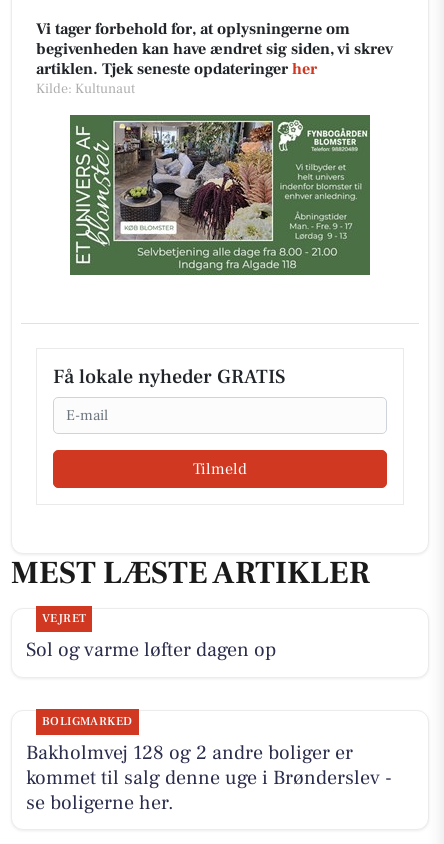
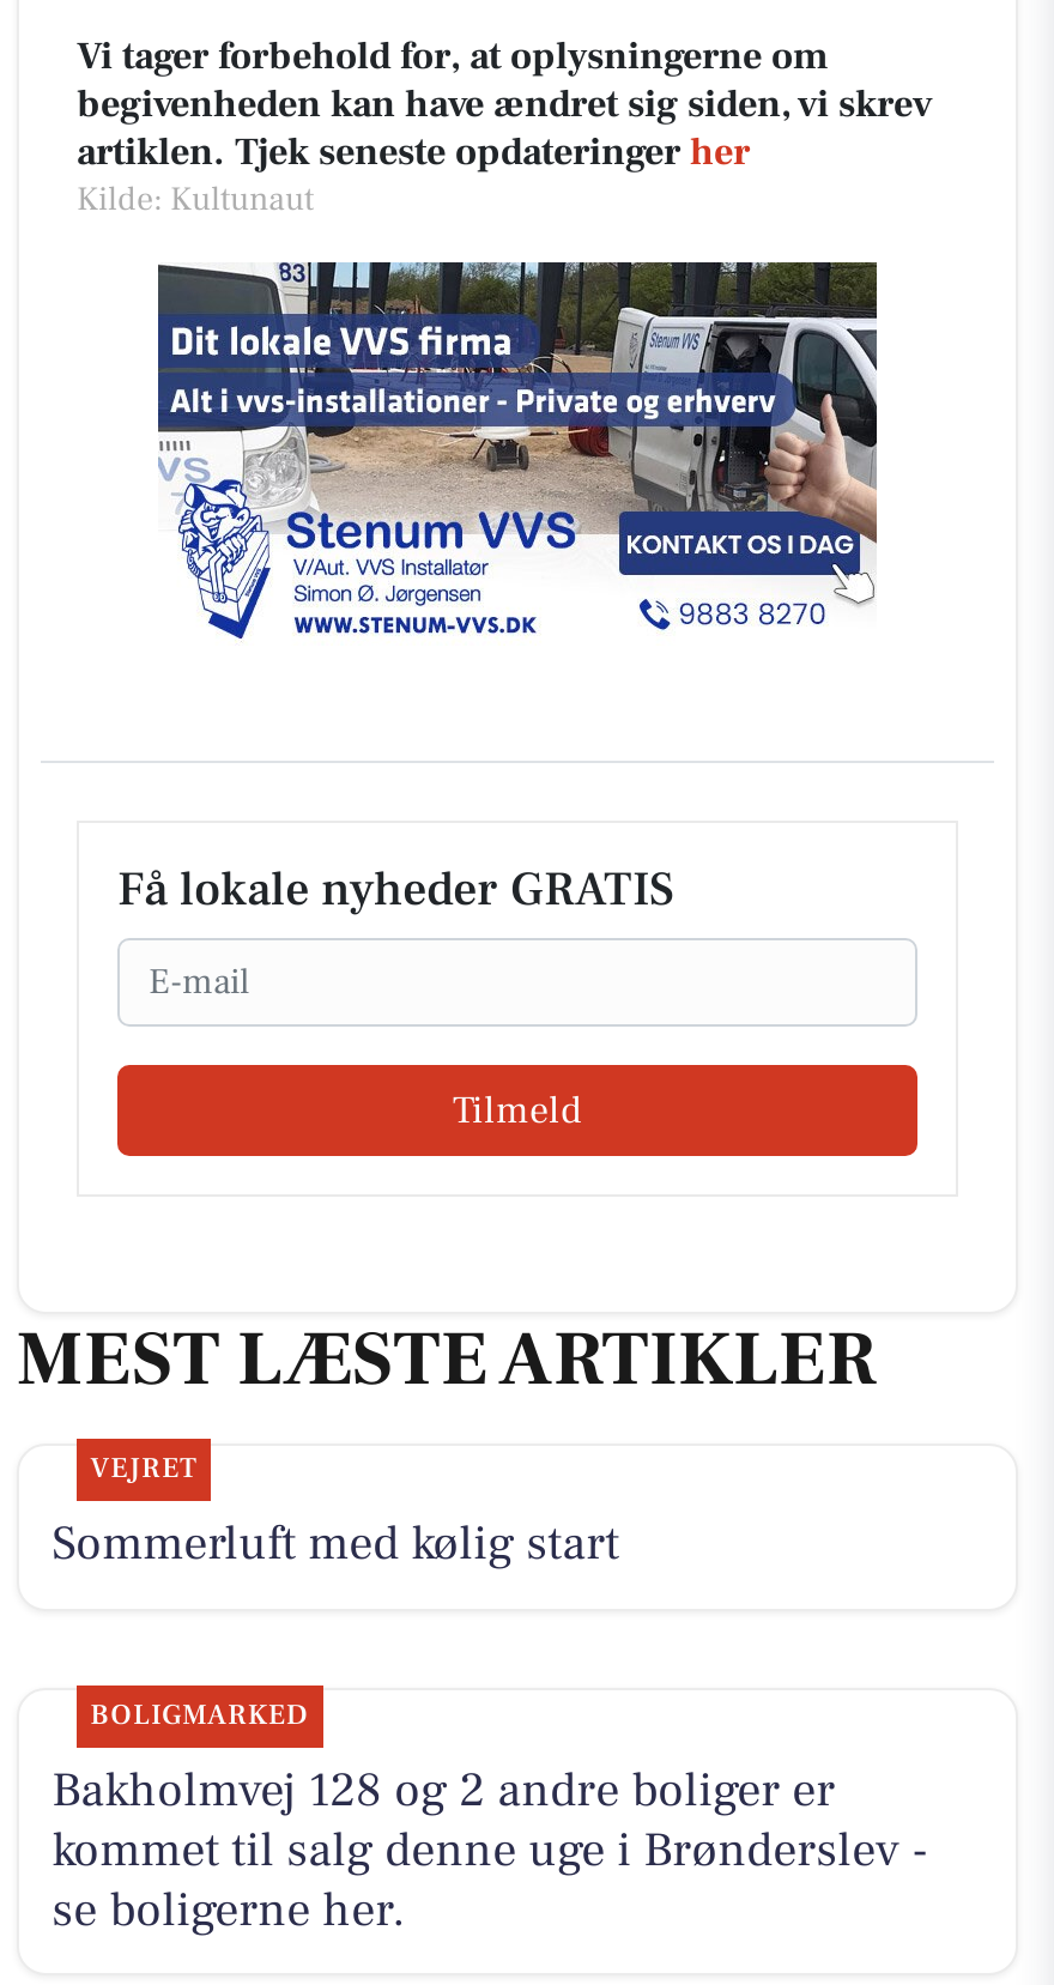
- [image]
+ [image]

- Sol og varme løfter dagen op
+ Sommerluft med kølig start
